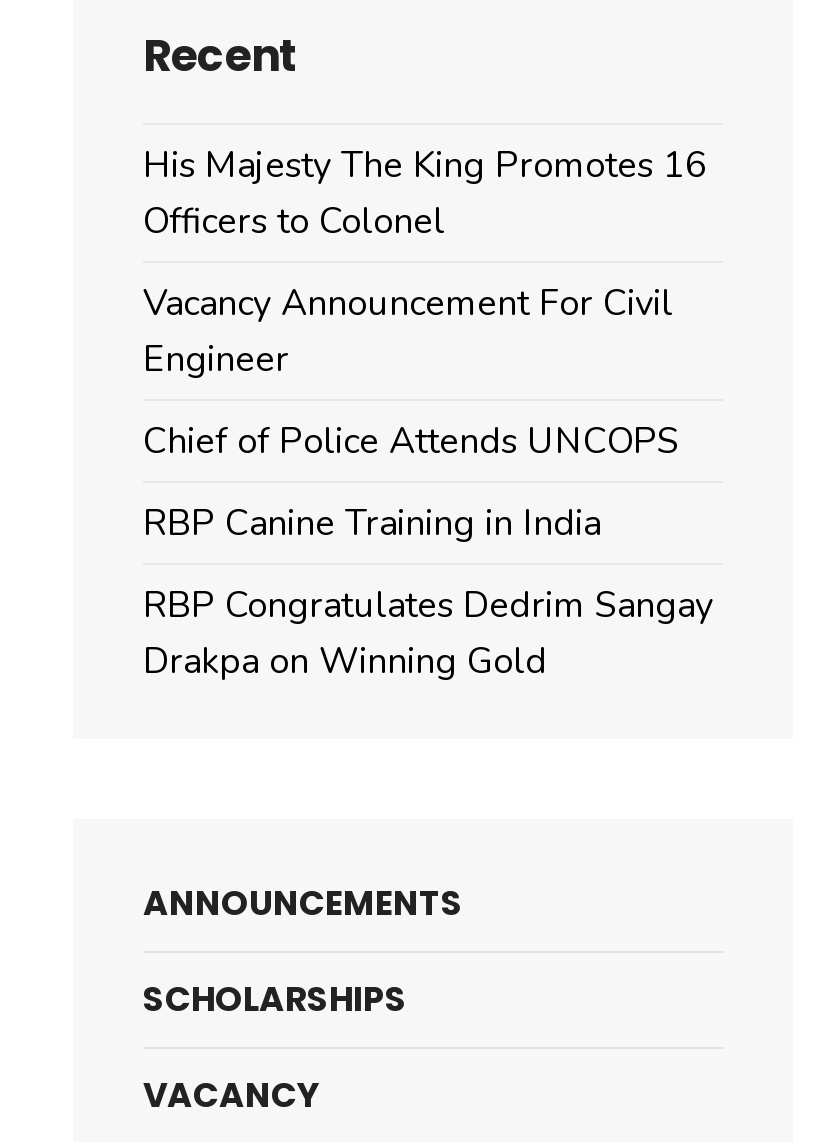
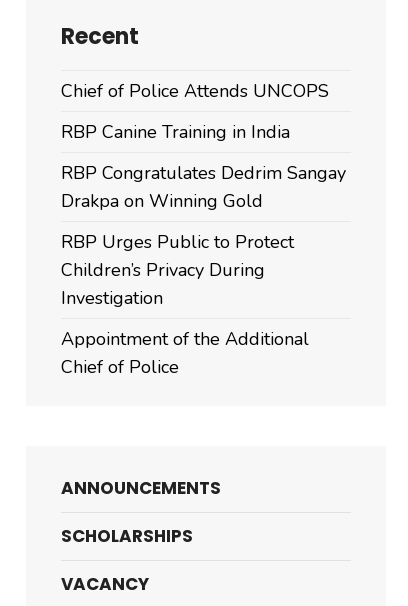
- His Majesty The King Promotes 16
- Officers to Colonel
- Vacancy Announcement For Civil
- Engineer

moved up: Chief of Police Attends UNCOPS | RBP Canine Training in India | RBP Congratulates Dedrim Sangay | Drakpa on Winning Gold

+ RBP Urges Public to Protect
+ Children’s Privacy During
+ Investigation
+ Appointment of the Additional
+ Chief of Police
